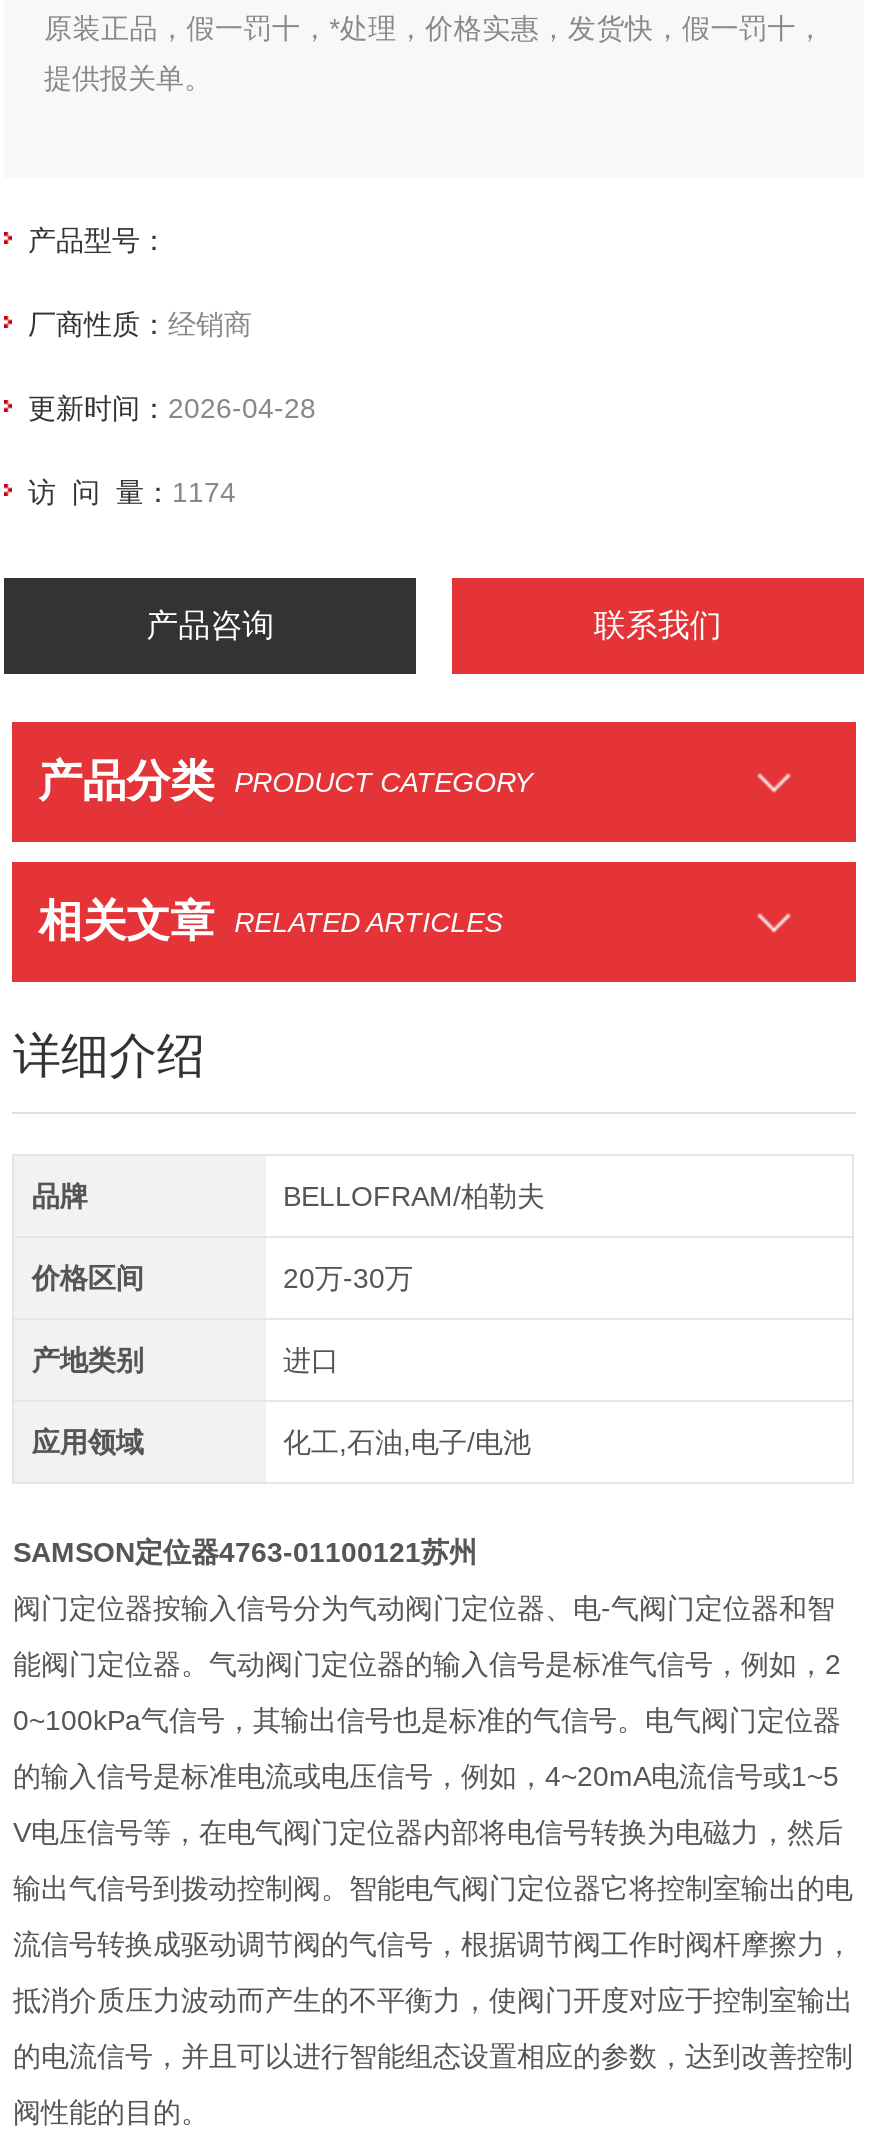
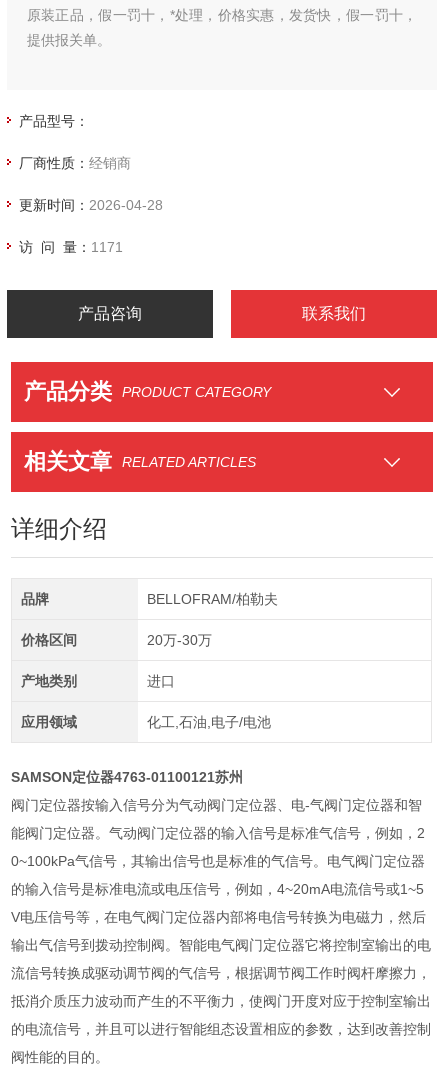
- 访 问 量：1174
+ 访 问 量：1171
